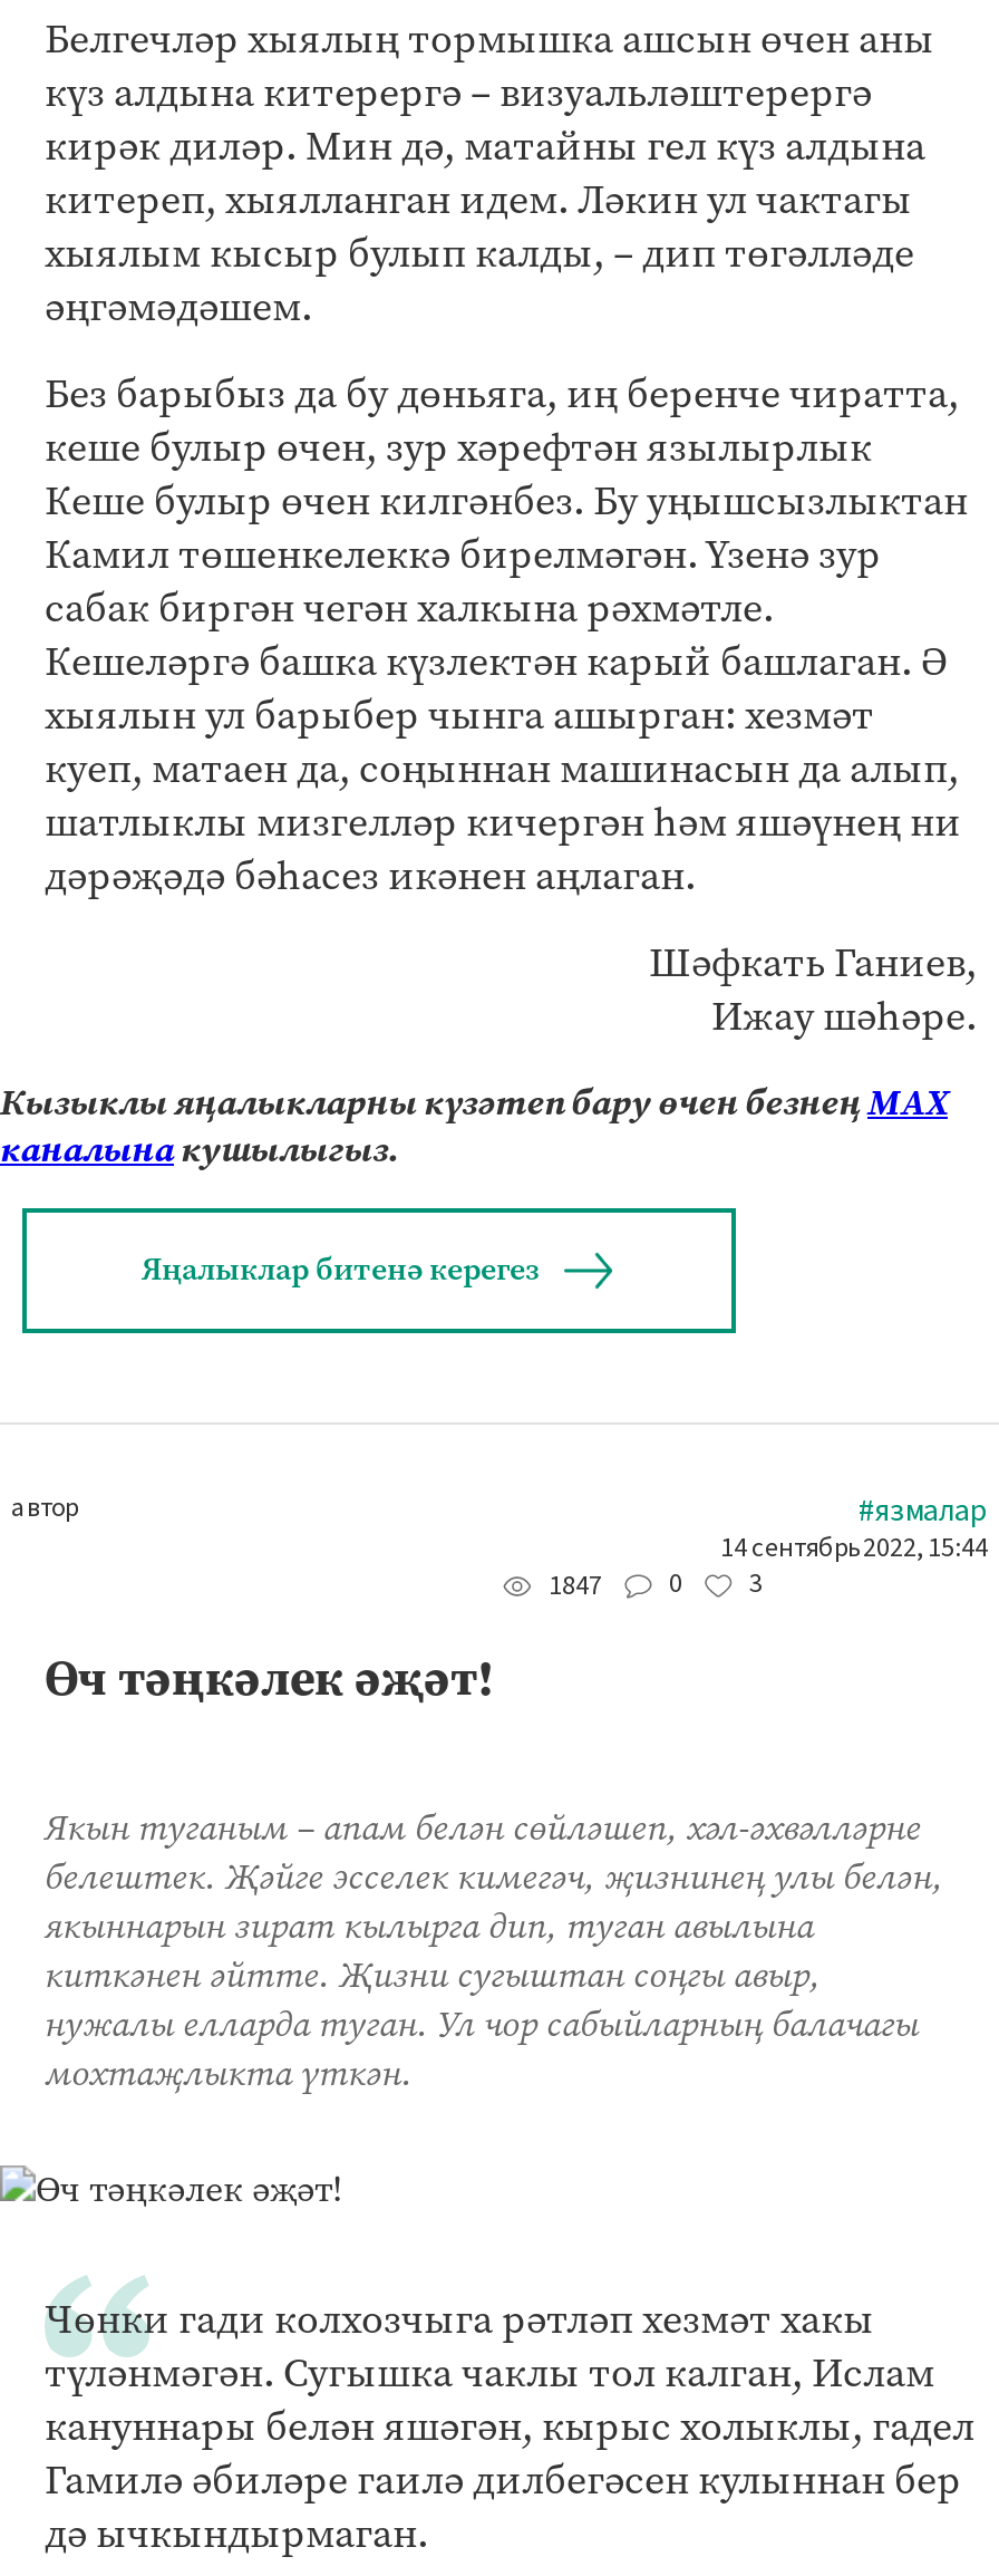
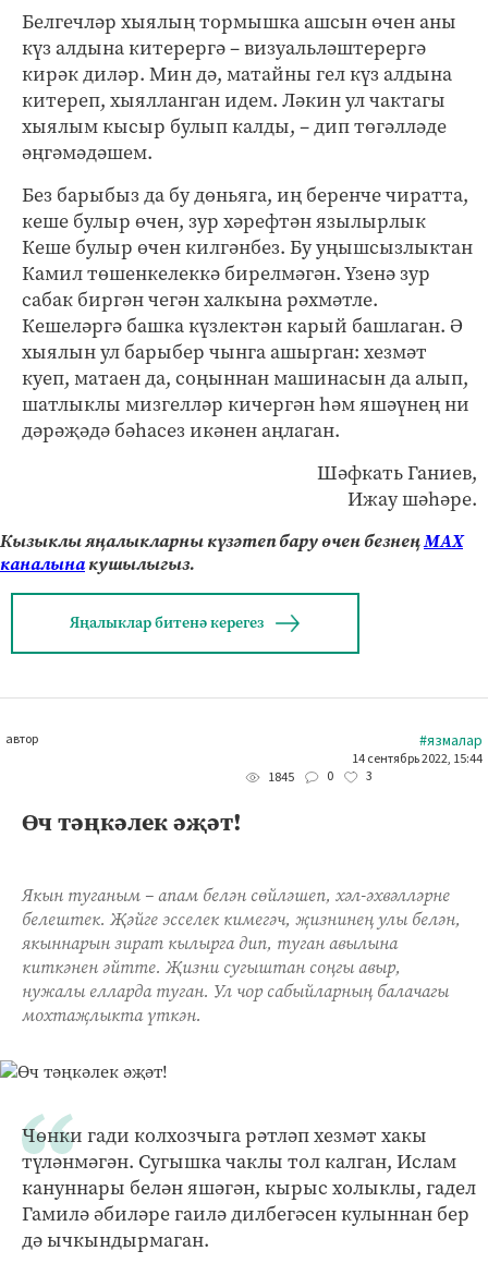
- 1847 0 3
+ 1845 0 3
